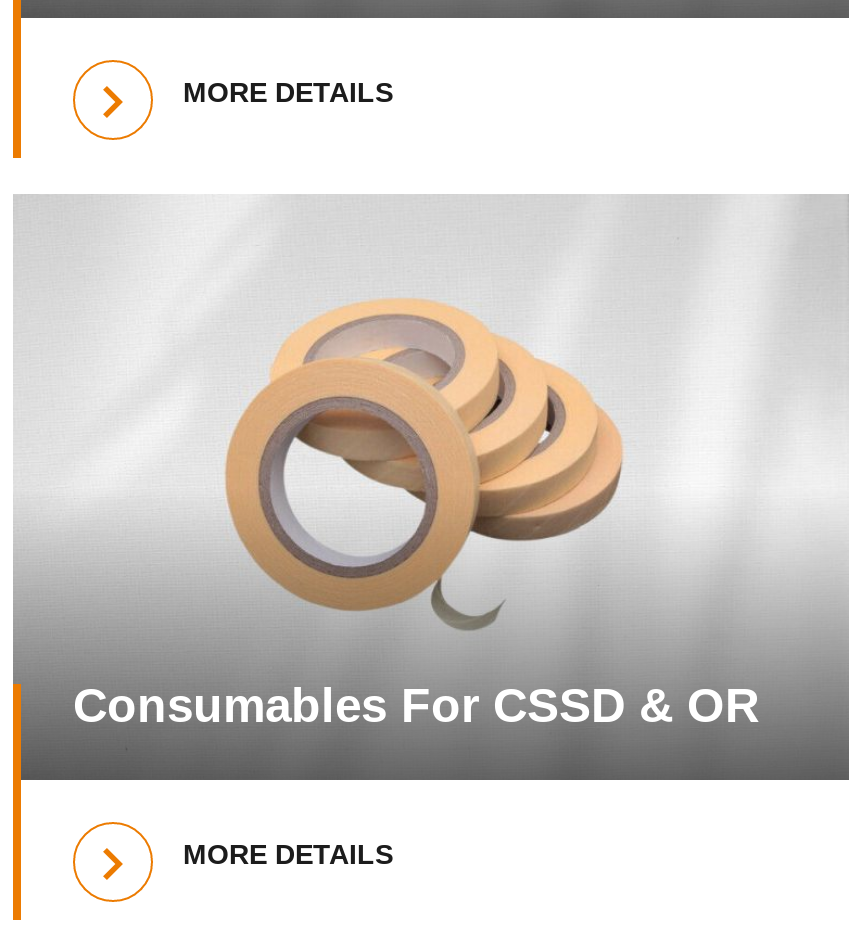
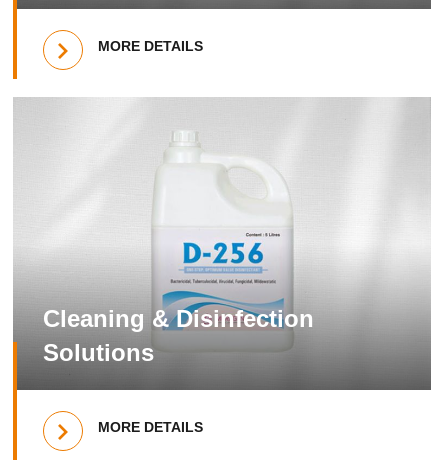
- [image]
+ [image]

- Consumables For CSSD & OR
+ Cleaning & Disinfection
+ Solutions
